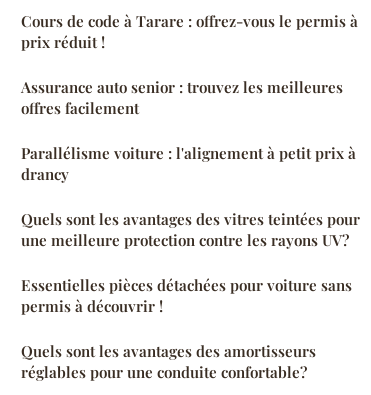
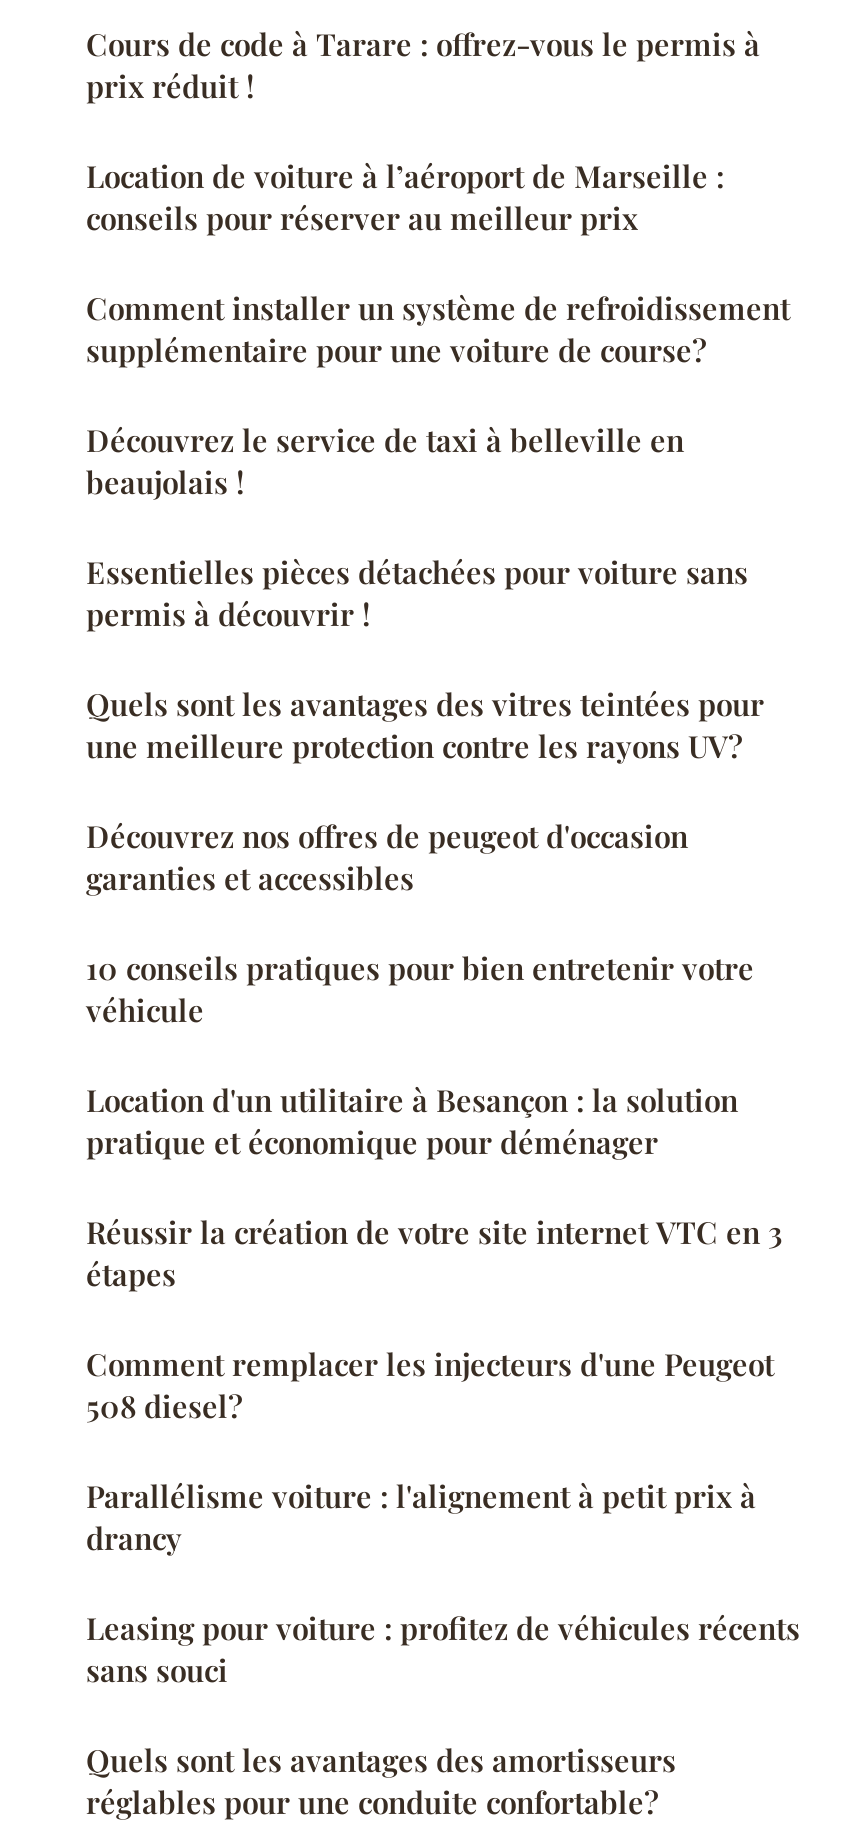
- Assurance auto senior : trouvez les meilleures
- offres facilement
+ Location de voiture à l’aéroport de Marseille :
+ conseils pour réserver au meilleur prix
+ Comment installer un système de refroidissement
+ supplémentaire pour une voiture de course?
+ Découvrez le service de taxi à belleville en
+ beaujolais !
+ Découvrez nos offres de peugeot d'occasion
+ garanties et accessibles
+ 10 conseils pratiques pour bien entretenir votre
+ véhicule
+ Location d'un utilitaire à Besançon : la solution
+ pratique et économique pour déménager
+ Réussir la création de votre site internet VTC en 3
+ étapes
+ Comment remplacer les injecteurs d'une Peugeot
+ 508 diesel?

moved down: Parallélisme voiture : l'alignement à petit prix à | drancy

+ Leasing pour voiture : profitez de véhicules récents
+ sans souci

moved up: Quels sont les avantages des vitres teintées pour | une meilleure protection contre les rayons UV? | Essentielles pièces détachées pour voiture sans | permis à découvrir !
